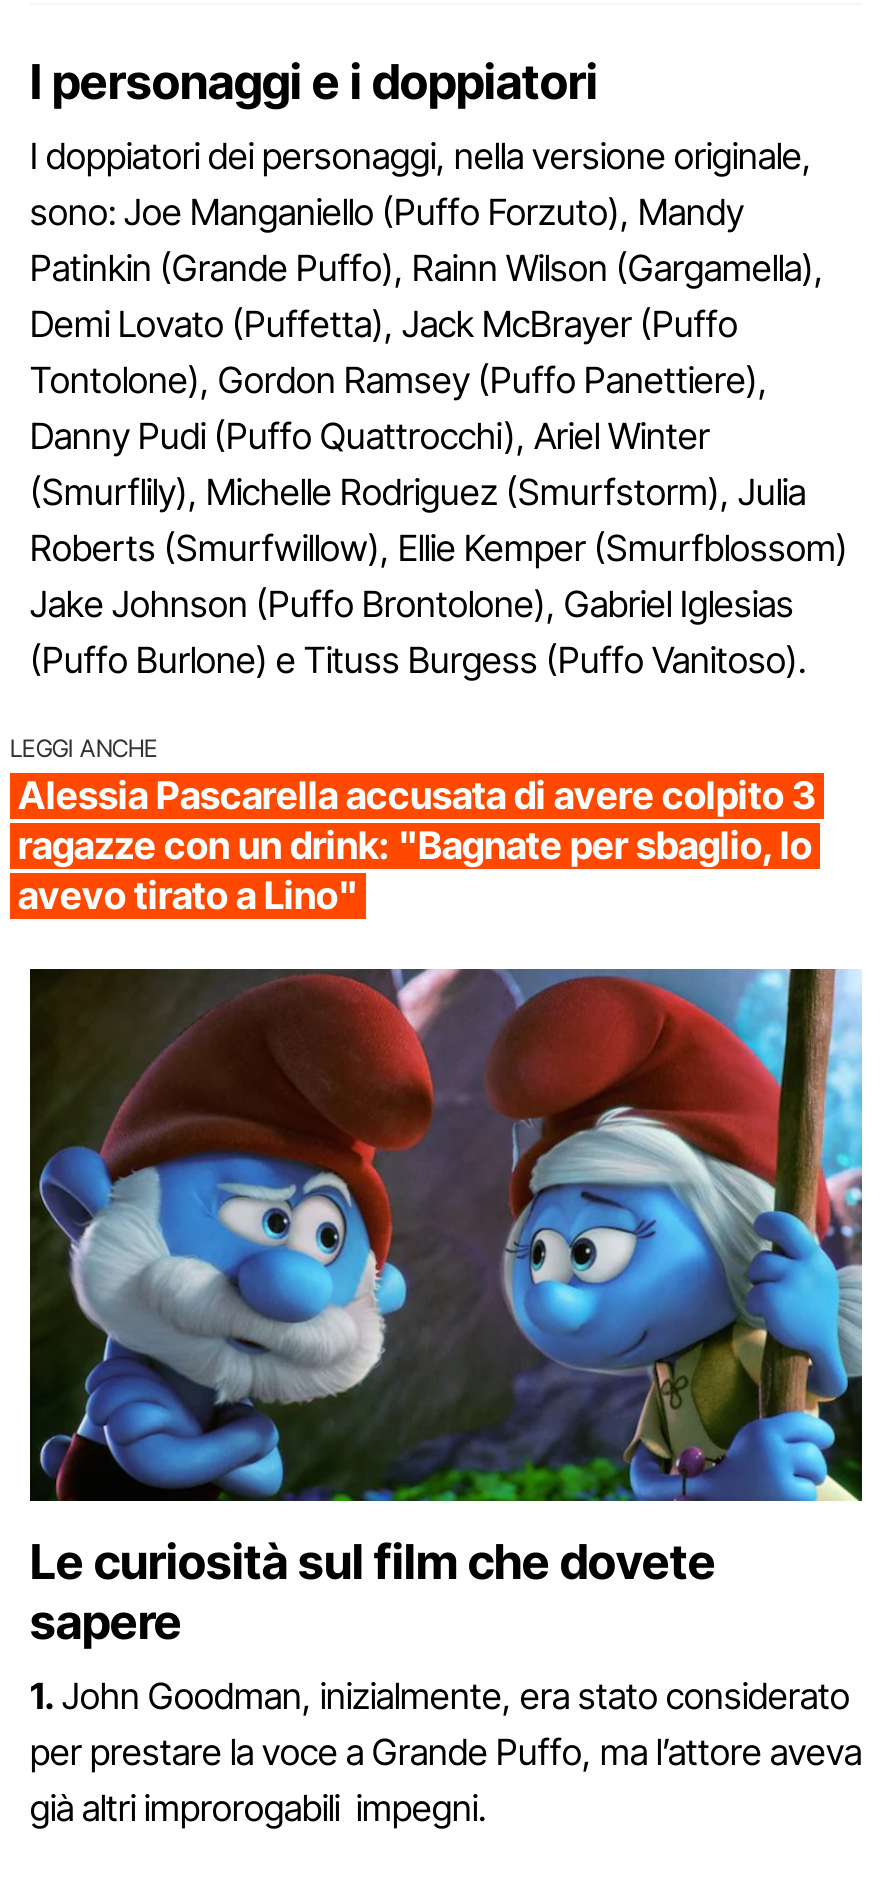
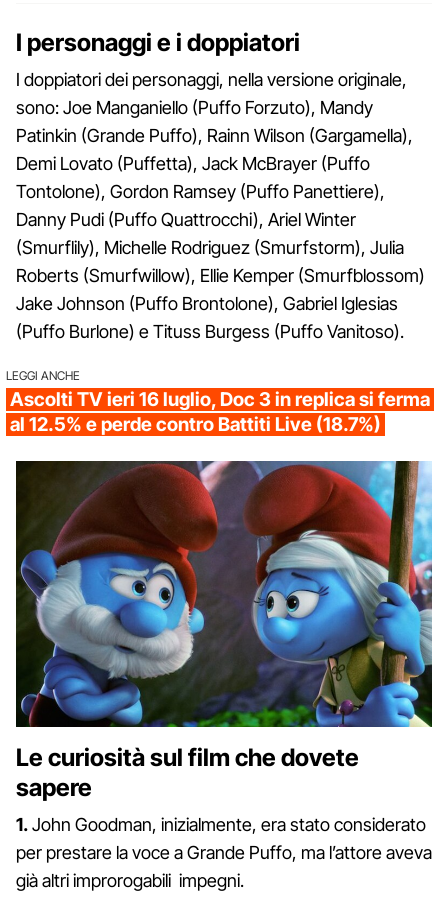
- Alessia Pascarella accusata di avere colpito 3
- ragazze con un drink: "Bagnate per sbaglio, lo
- avevo tirato a Lino"
+ Ascolti TV ieri 16 luglio, Doc 3 in replica si ferma
+ al 12.5% e perde contro Battiti Live (18.7%)
